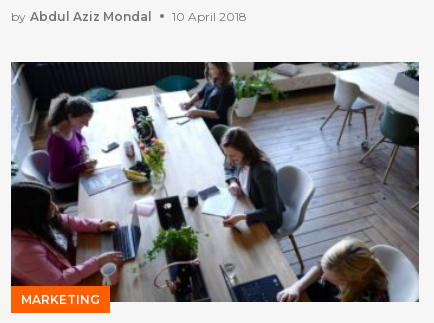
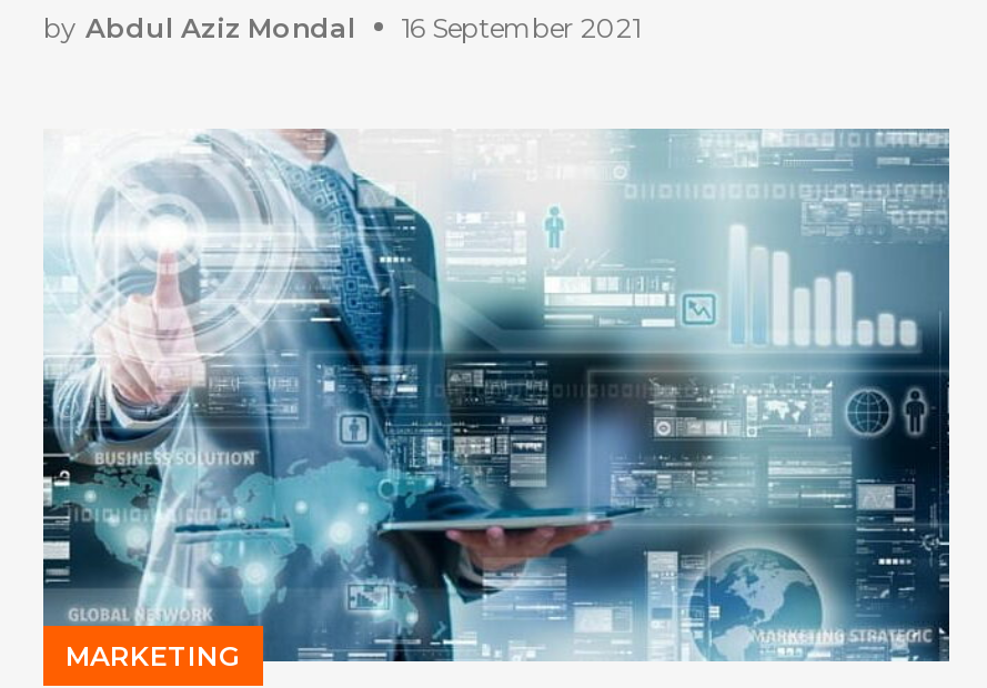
- by Abdul Aziz Mondal 10 April 2018
+ by Abdul Aziz Mondal 16 September 2021

- [image]
+ [image]
